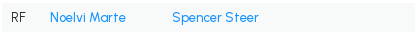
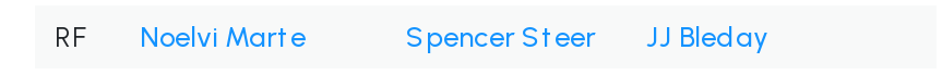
+ JJ Bleday
